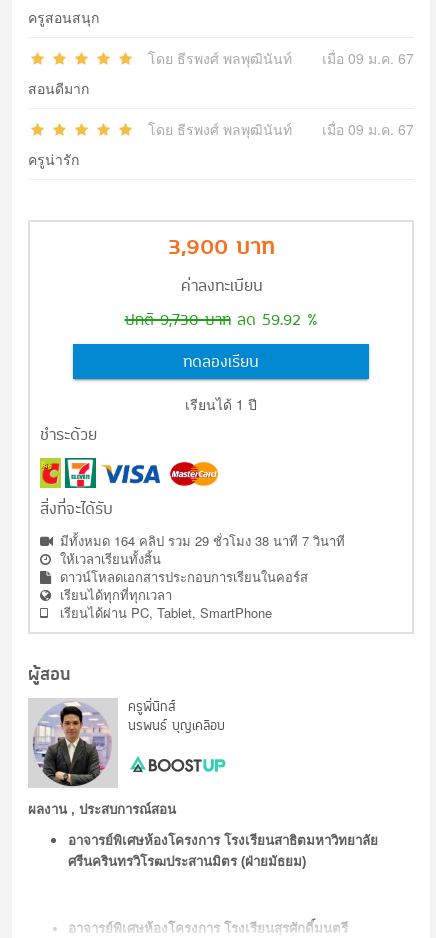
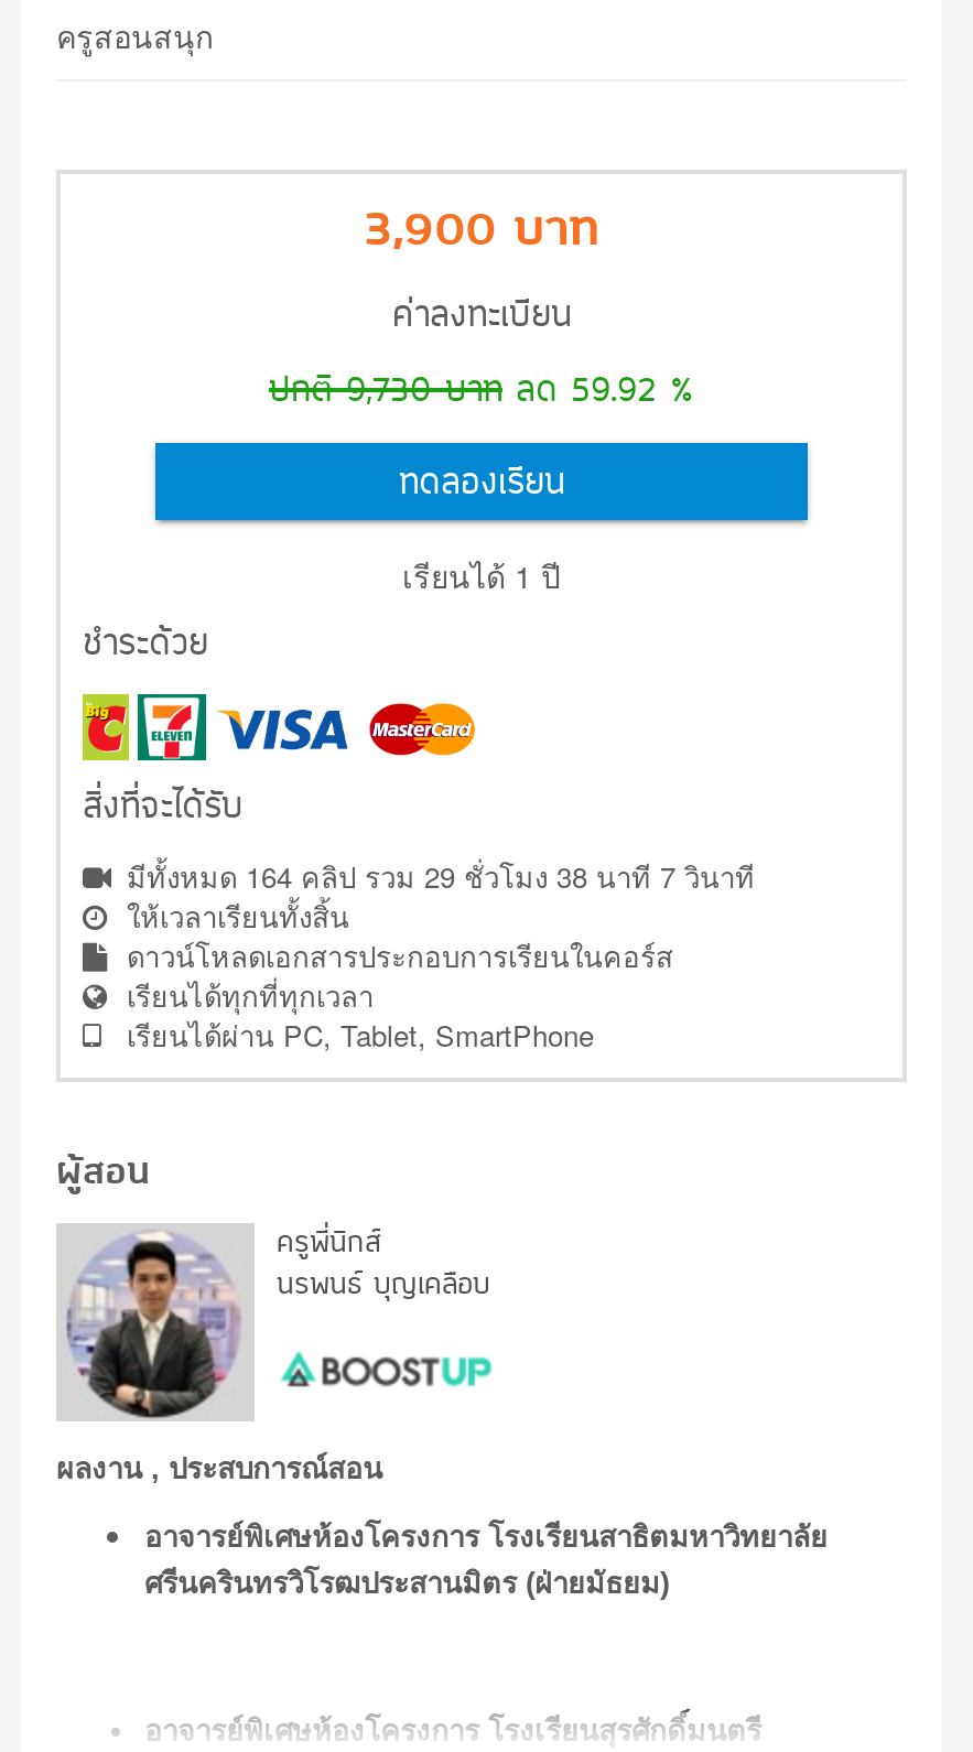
- โดย ธีรพงศ์ พลพุฒินันท์
- เมื่อ 09 ม.ค. 67
- สอนดีมาก
- โดย ธีรพงศ์ พลพุฒินันท์
- เมื่อ 09 ม.ค. 67
- ครูน่ารัก
